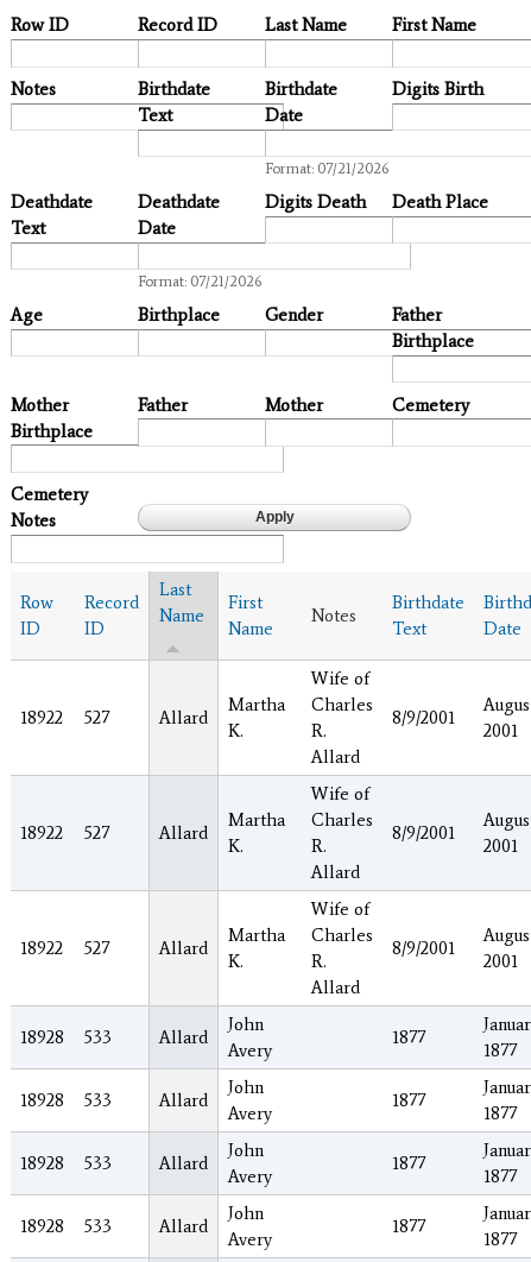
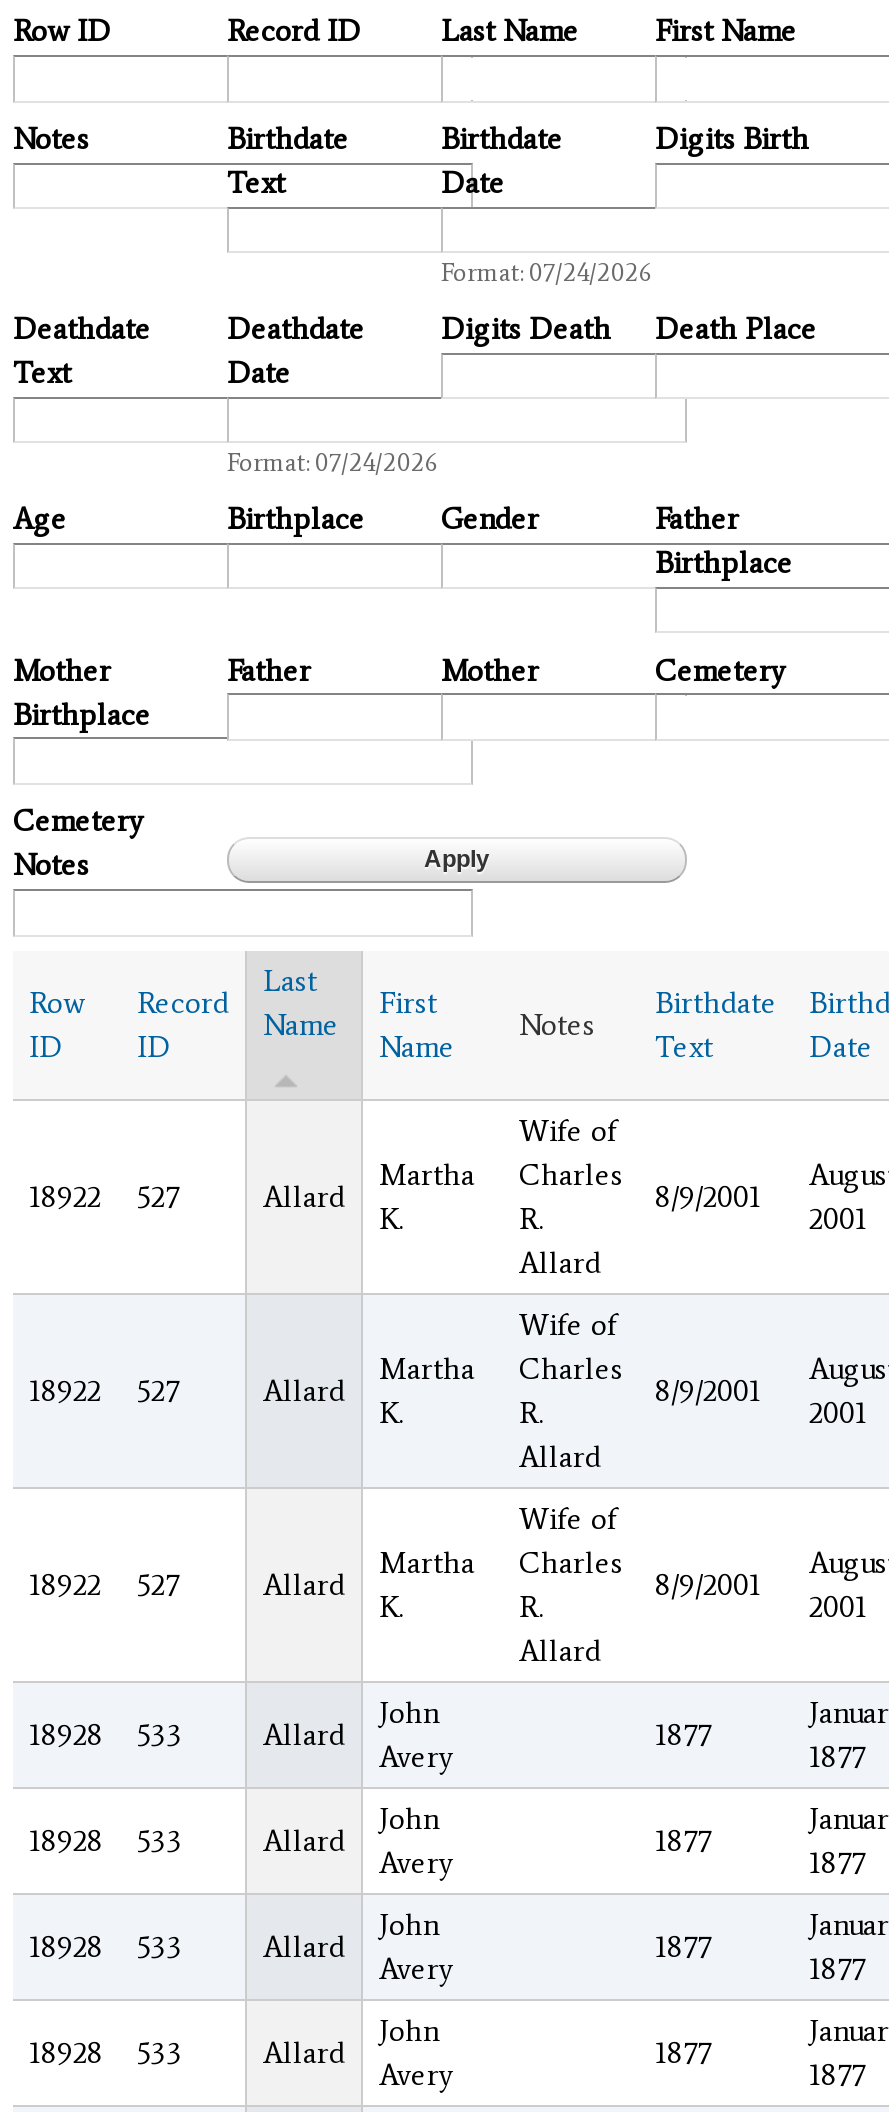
- Format: 07/21/2026
+ Format: 07/24/2026

- Format: 07/21/2026
+ Format: 07/24/2026
